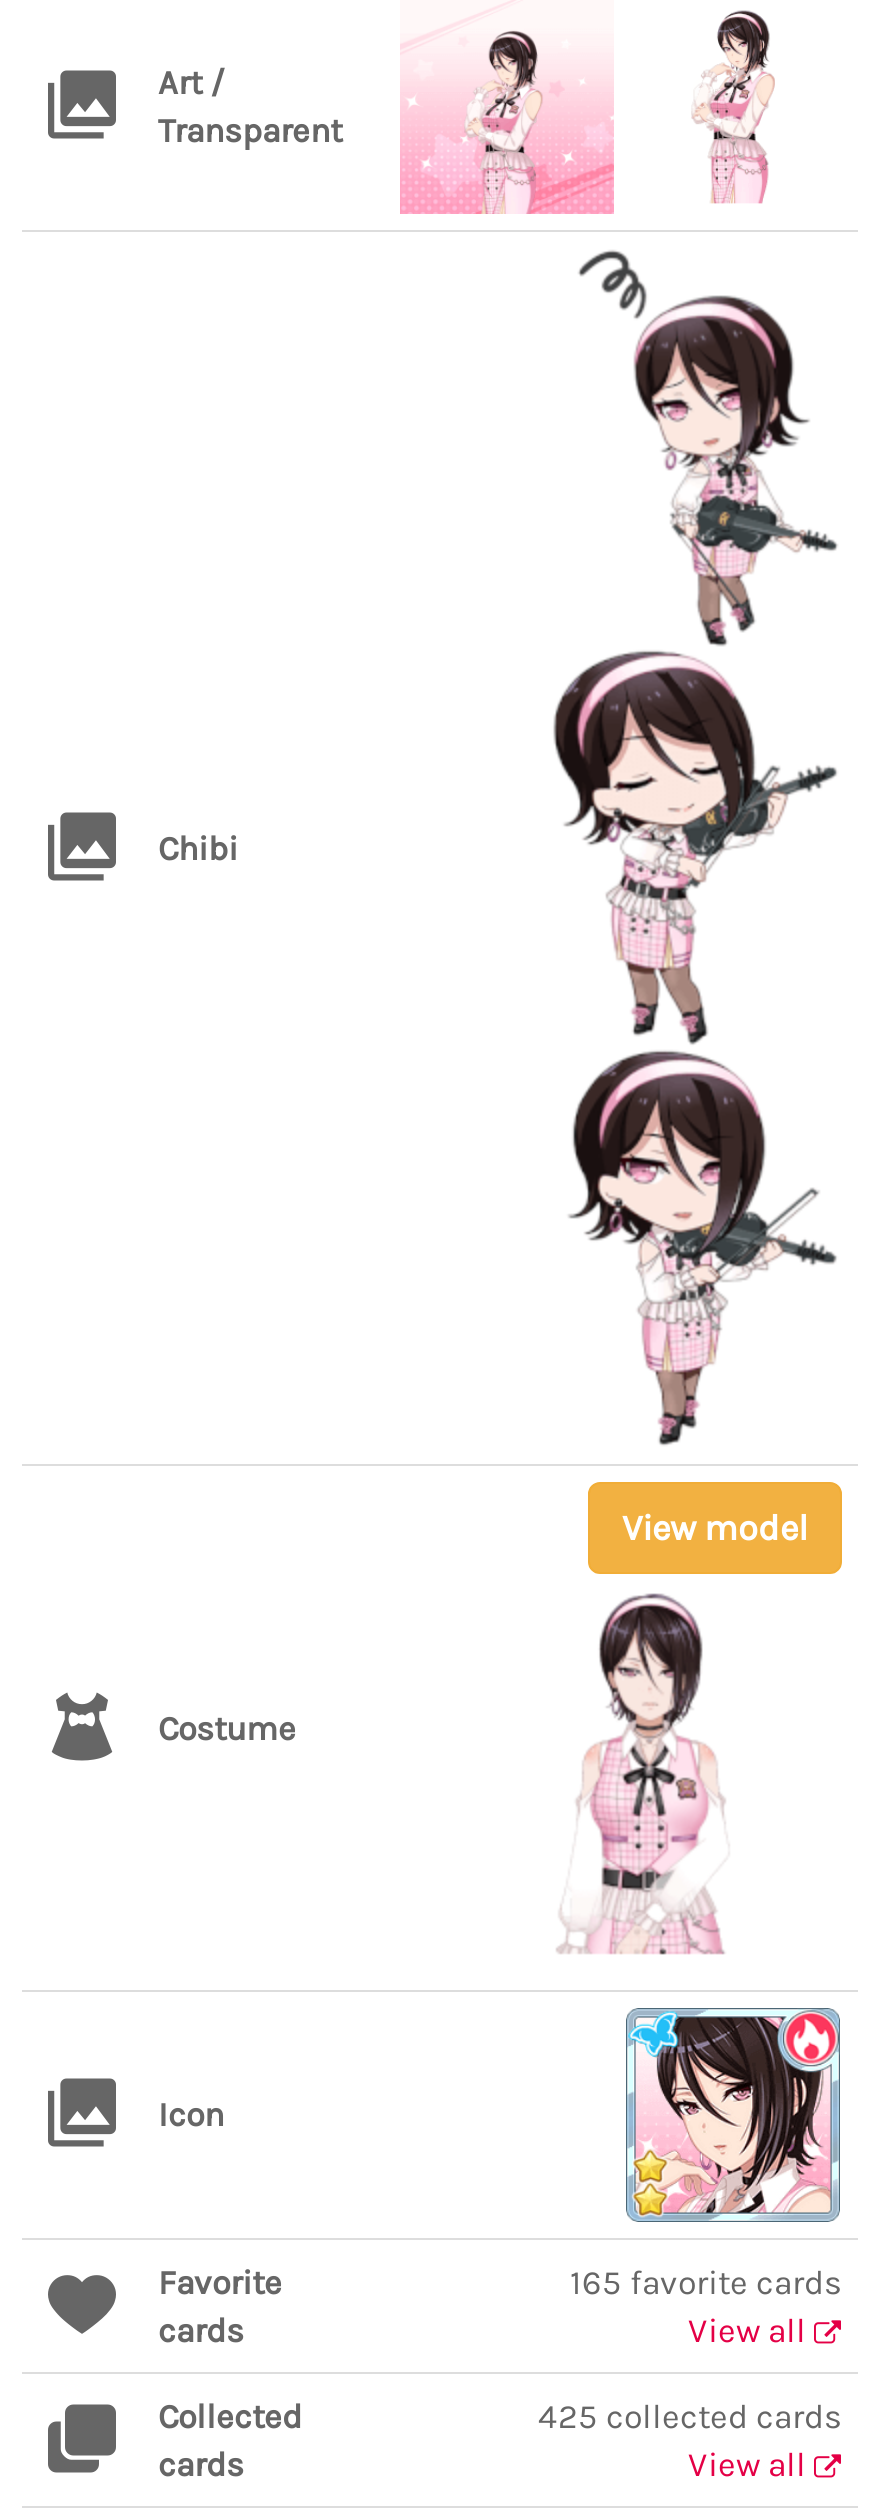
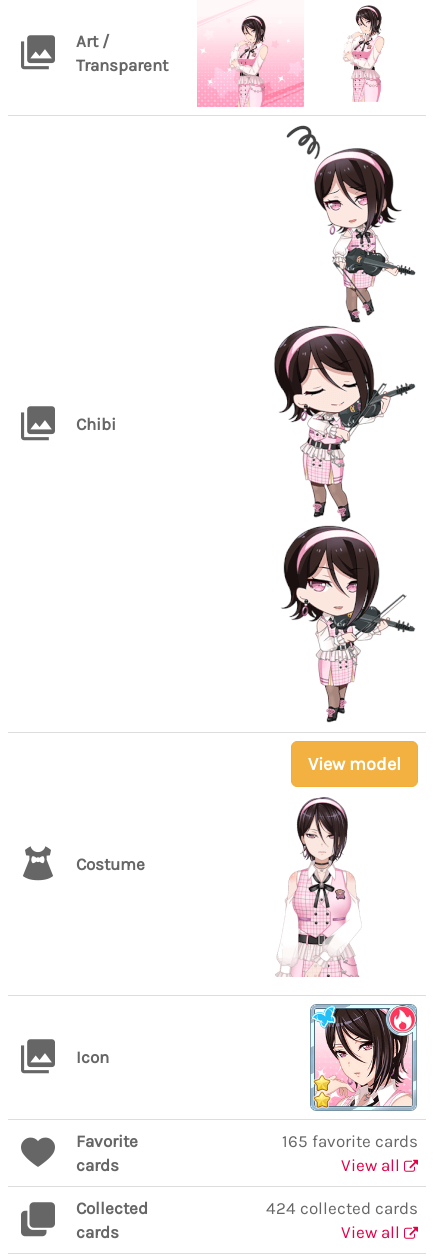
- 425 collected cards
+ 424 collected cards
